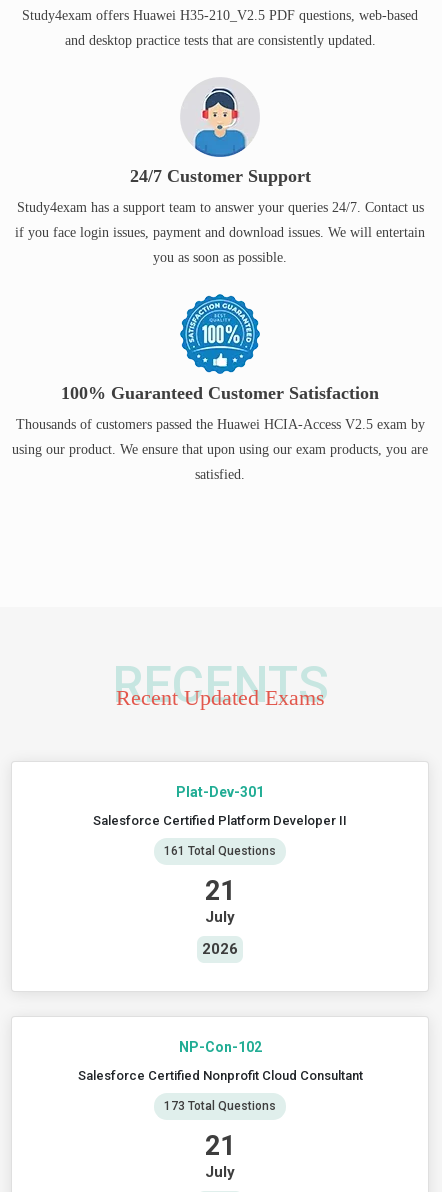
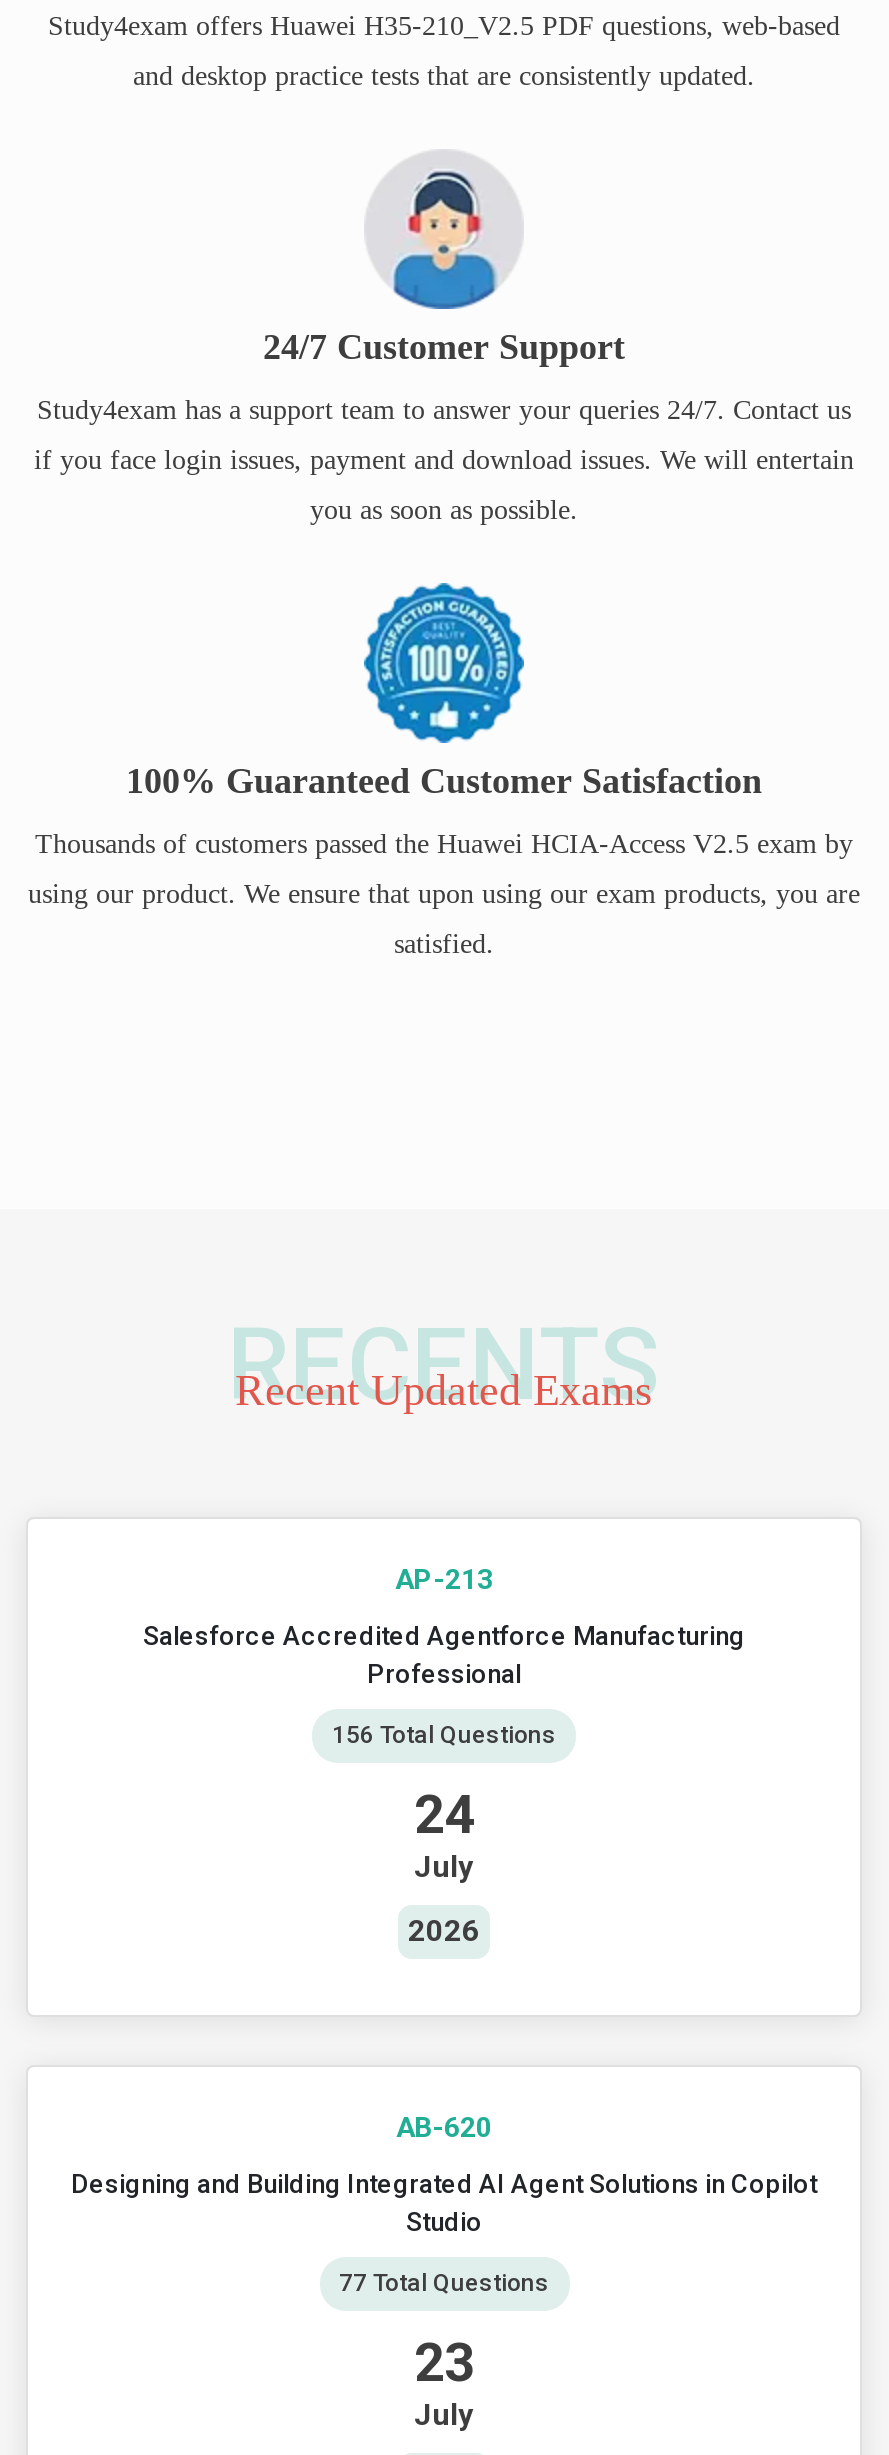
- Plat-Dev-301
+ AP-213

- Salesforce Certified Platform Developer II
+ Salesforce Accredited Agentforce Manufacturing
+ Professional

- 161 Total Questions
+ 156 Total Questions

- 21
+ 24

- NP-Con-102
+ AB-620

- Salesforce Certified Nonprofit Cloud Consultant
+ Designing and Building Integrated AI Agent Solutions in Copilot
+ Studio

- 173 Total Questions
+ 77 Total Questions

- 21
+ 23
